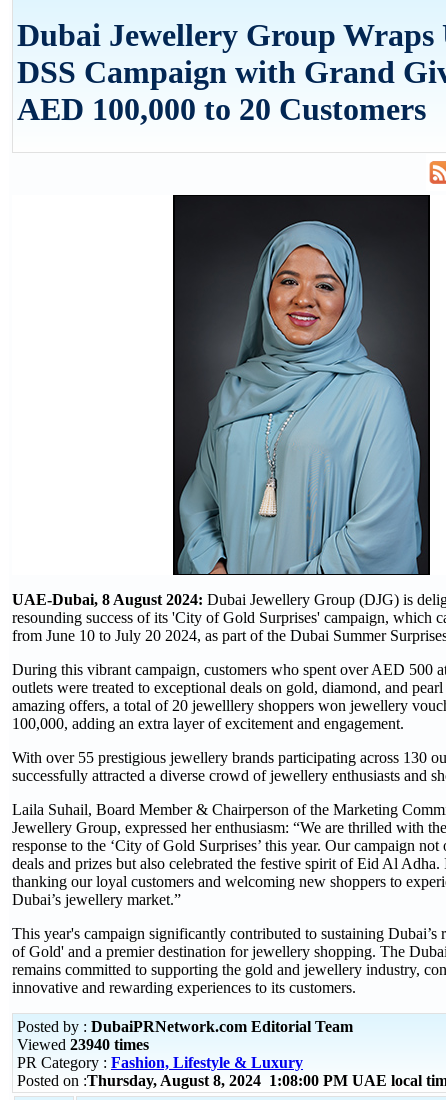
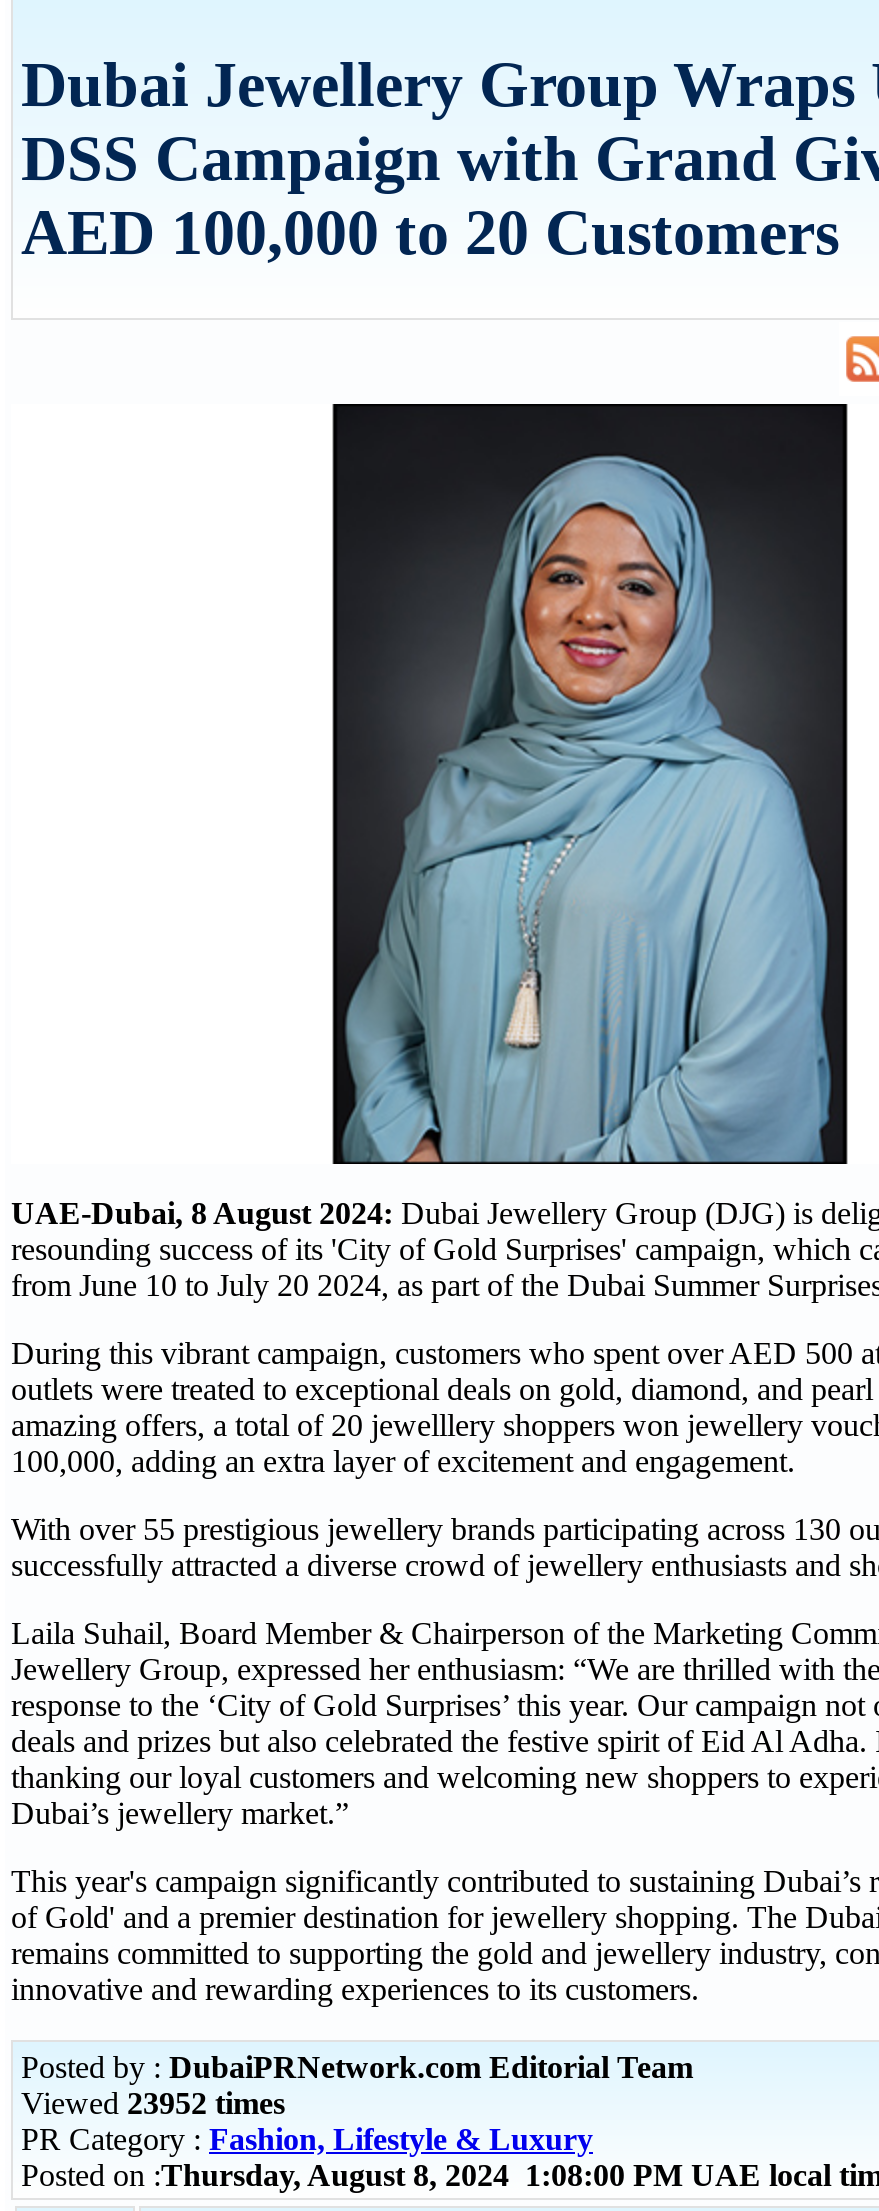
- Viewed 23940 times
+ Viewed 23952 times
